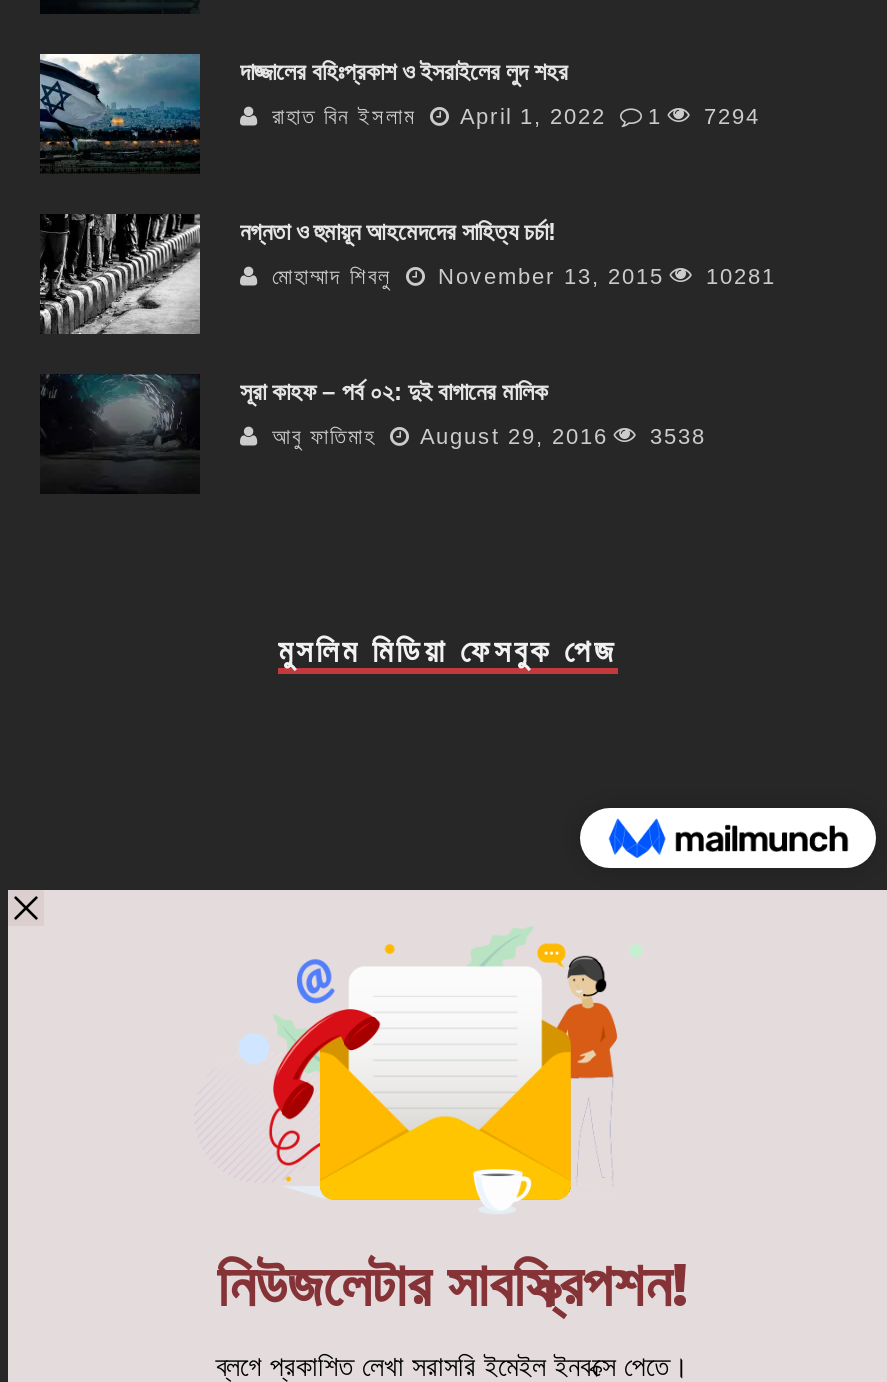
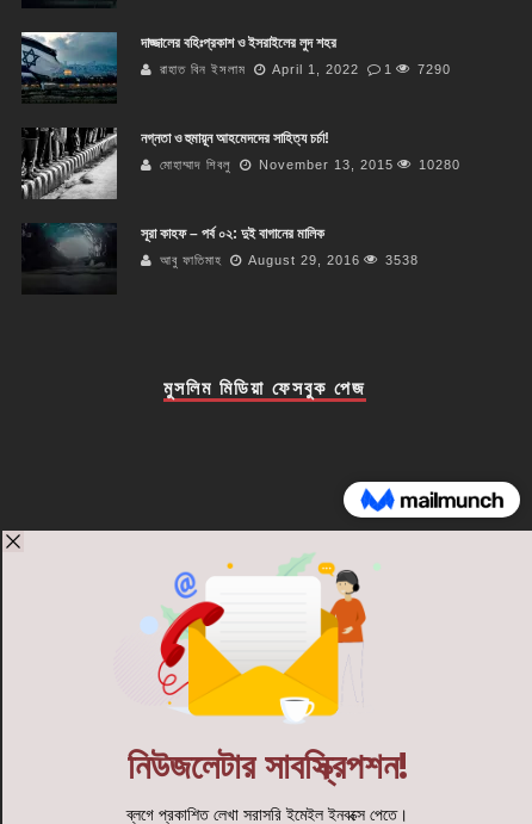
- রাহাত বিন ইসলাম April 1, 2022 1 7294
+ রাহাত বিন ইসলাম April 1, 2022 1 7290

- মোহাম্মাদ শিবলু November 13, 2015 10281
+ মোহাম্মাদ শিবলু November 13, 2015 10280
